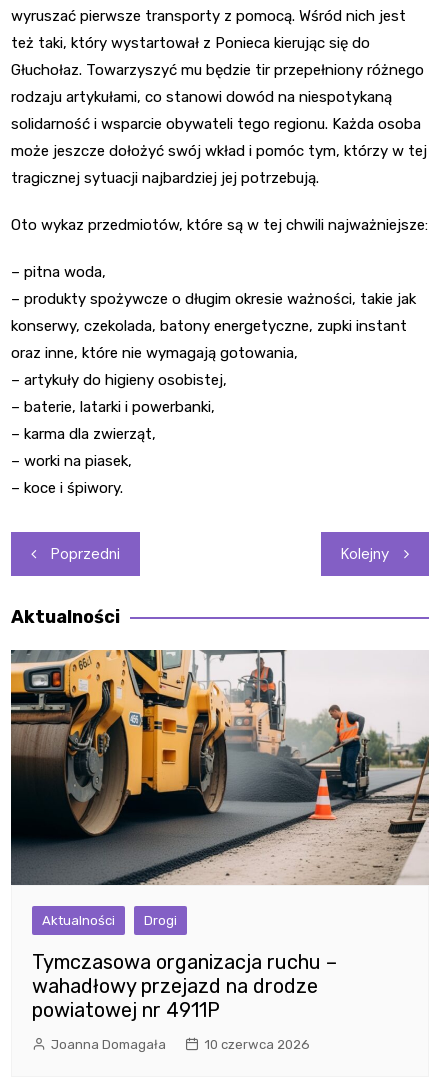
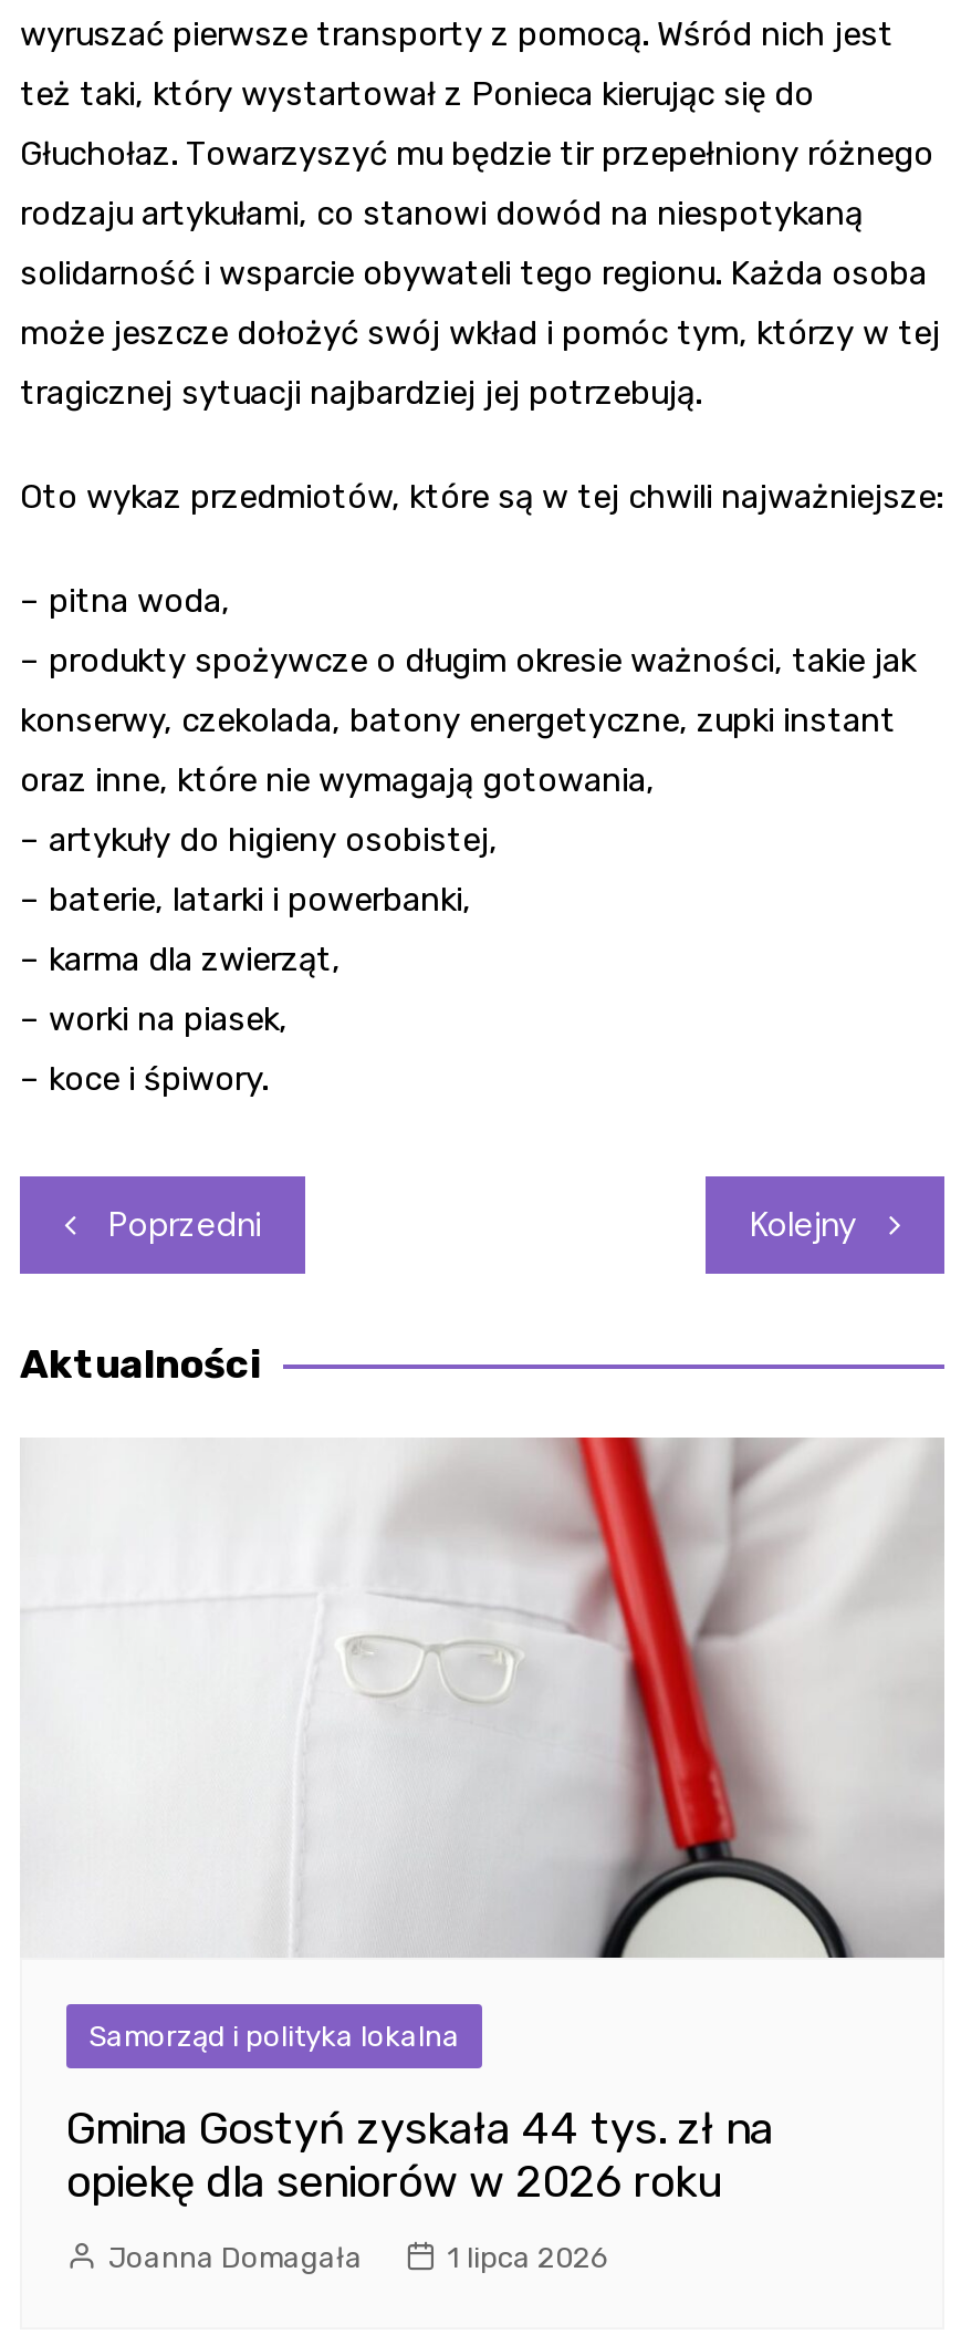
- [image]
- Aktualności
- Drogi
+ [image]
+ Samorząd i polityka lokalna

- Tymczasowa organizacja ruchu –
- wahadłowy przejazd na drodze
- powiatowej nr 4911P
+ Gmina Gostyń zyskała 44 tys. zł na
+ opiekę dla seniorów w 2026 roku

- 10 czerwca 2026
+ 1 lipca 2026
